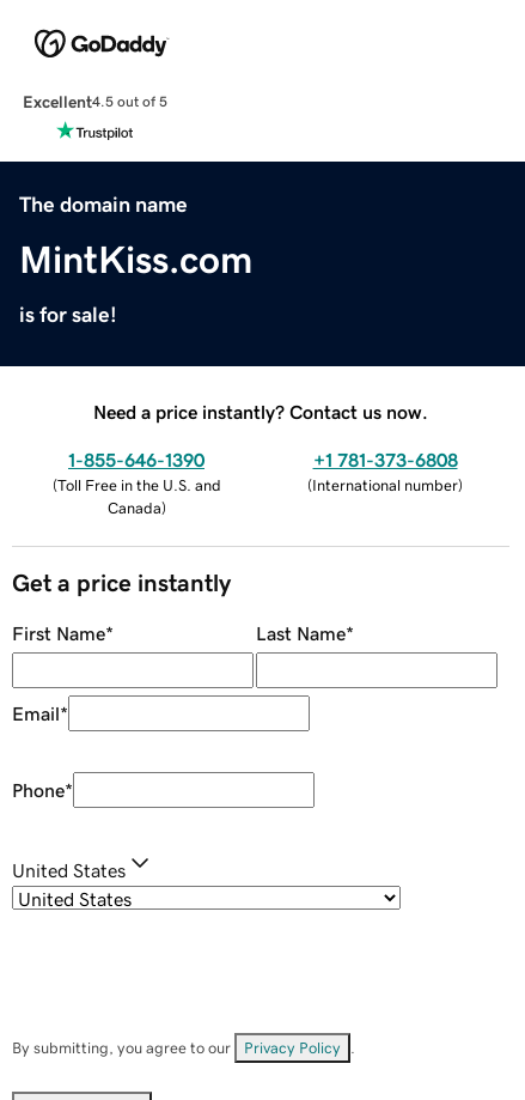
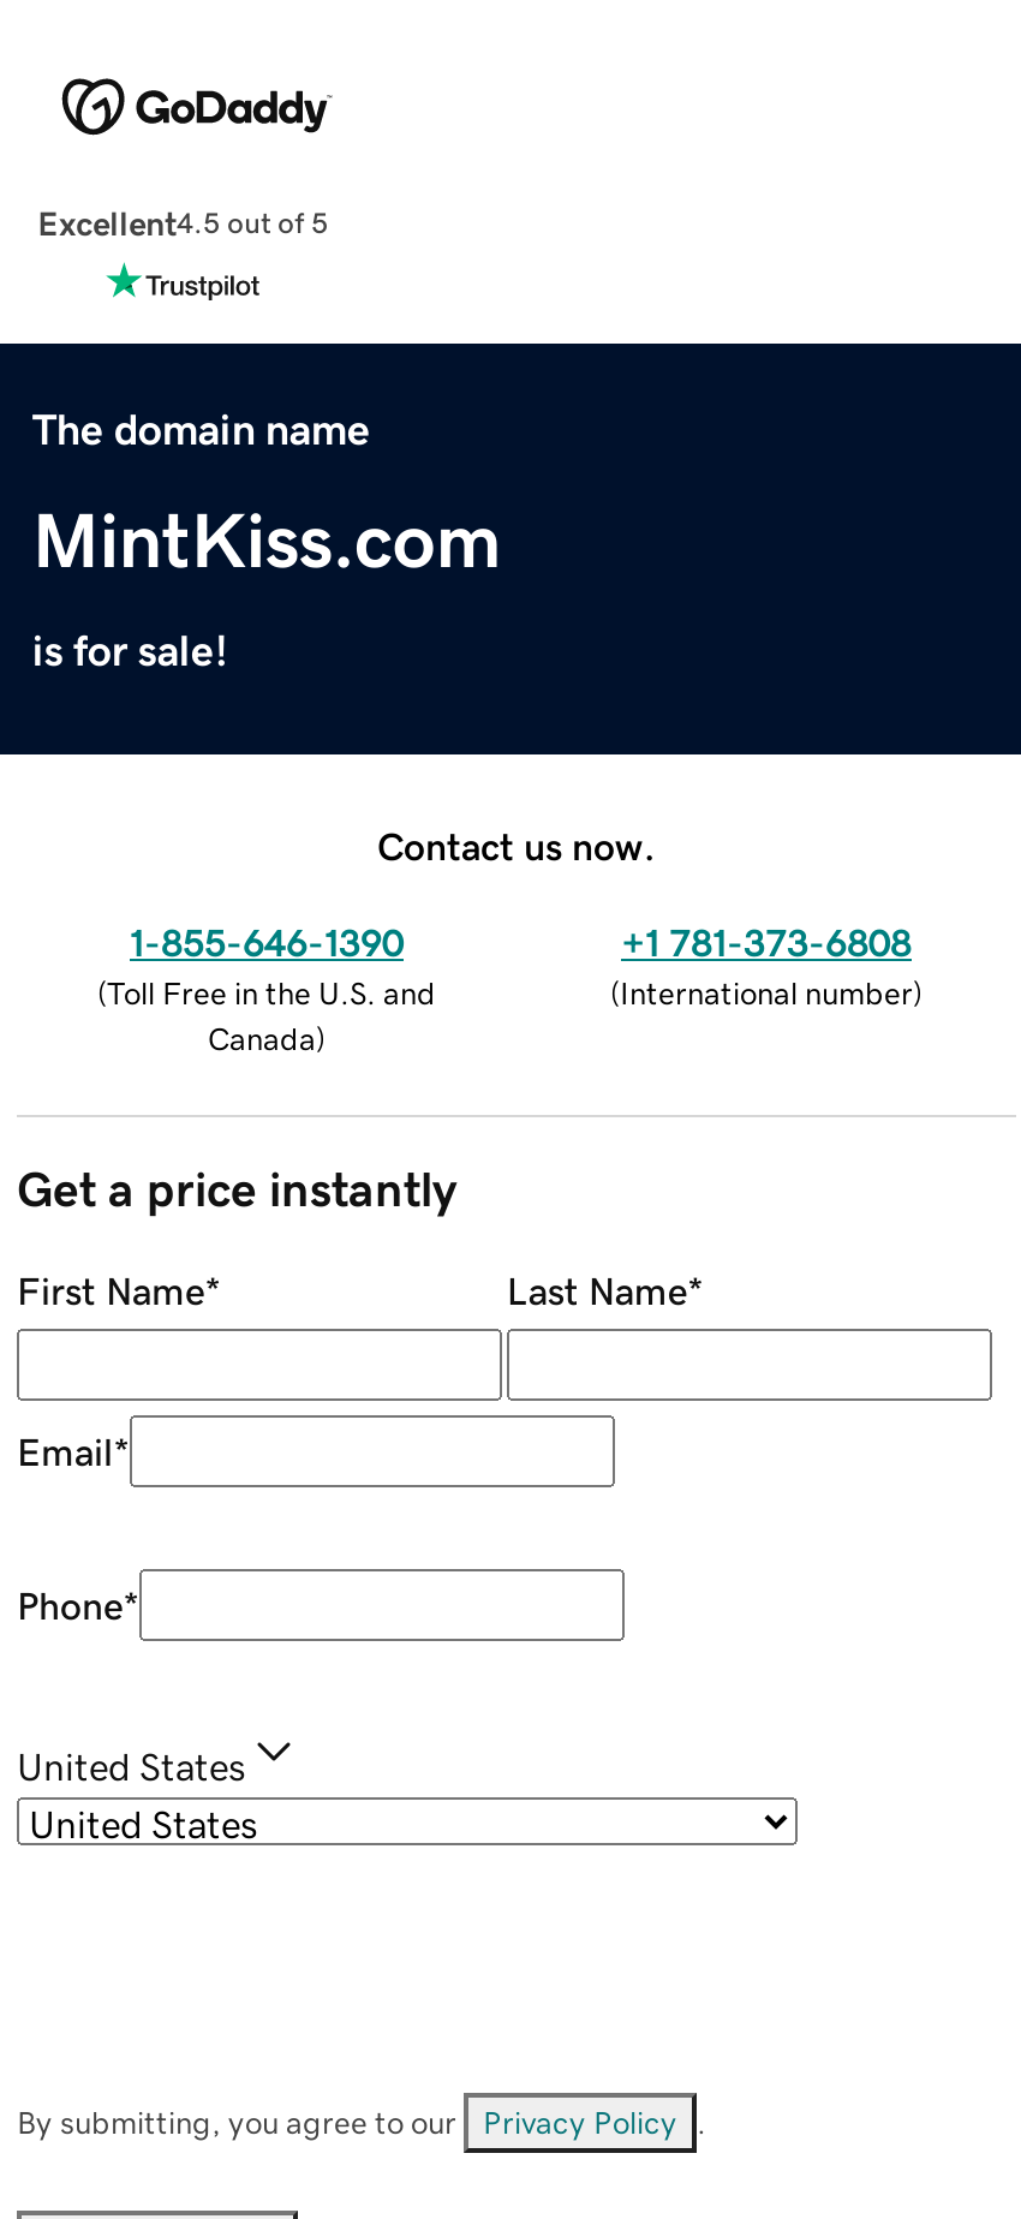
- Need a price instantly? Contact us now.
+ Contact us now.
